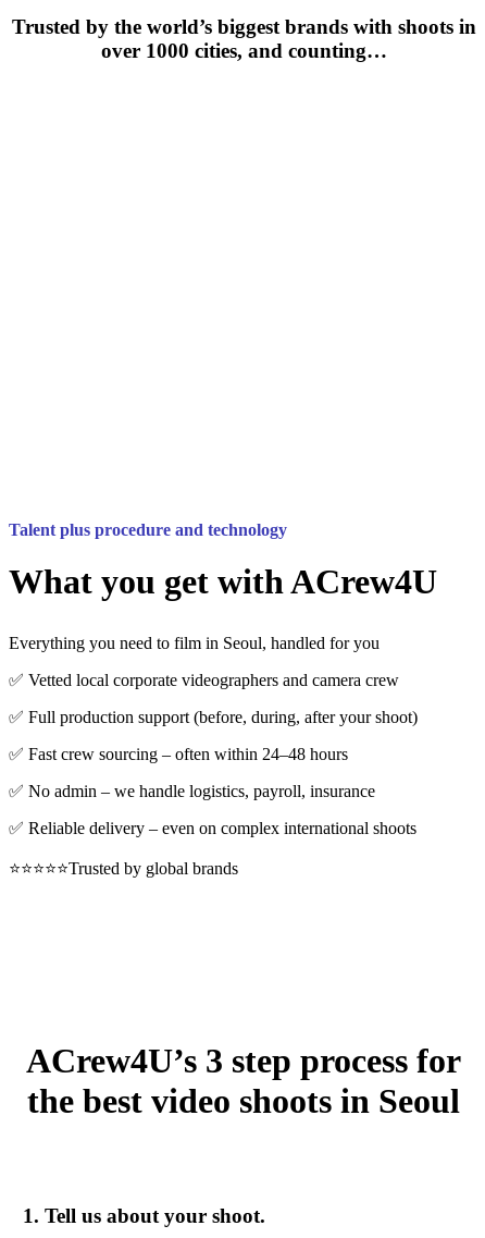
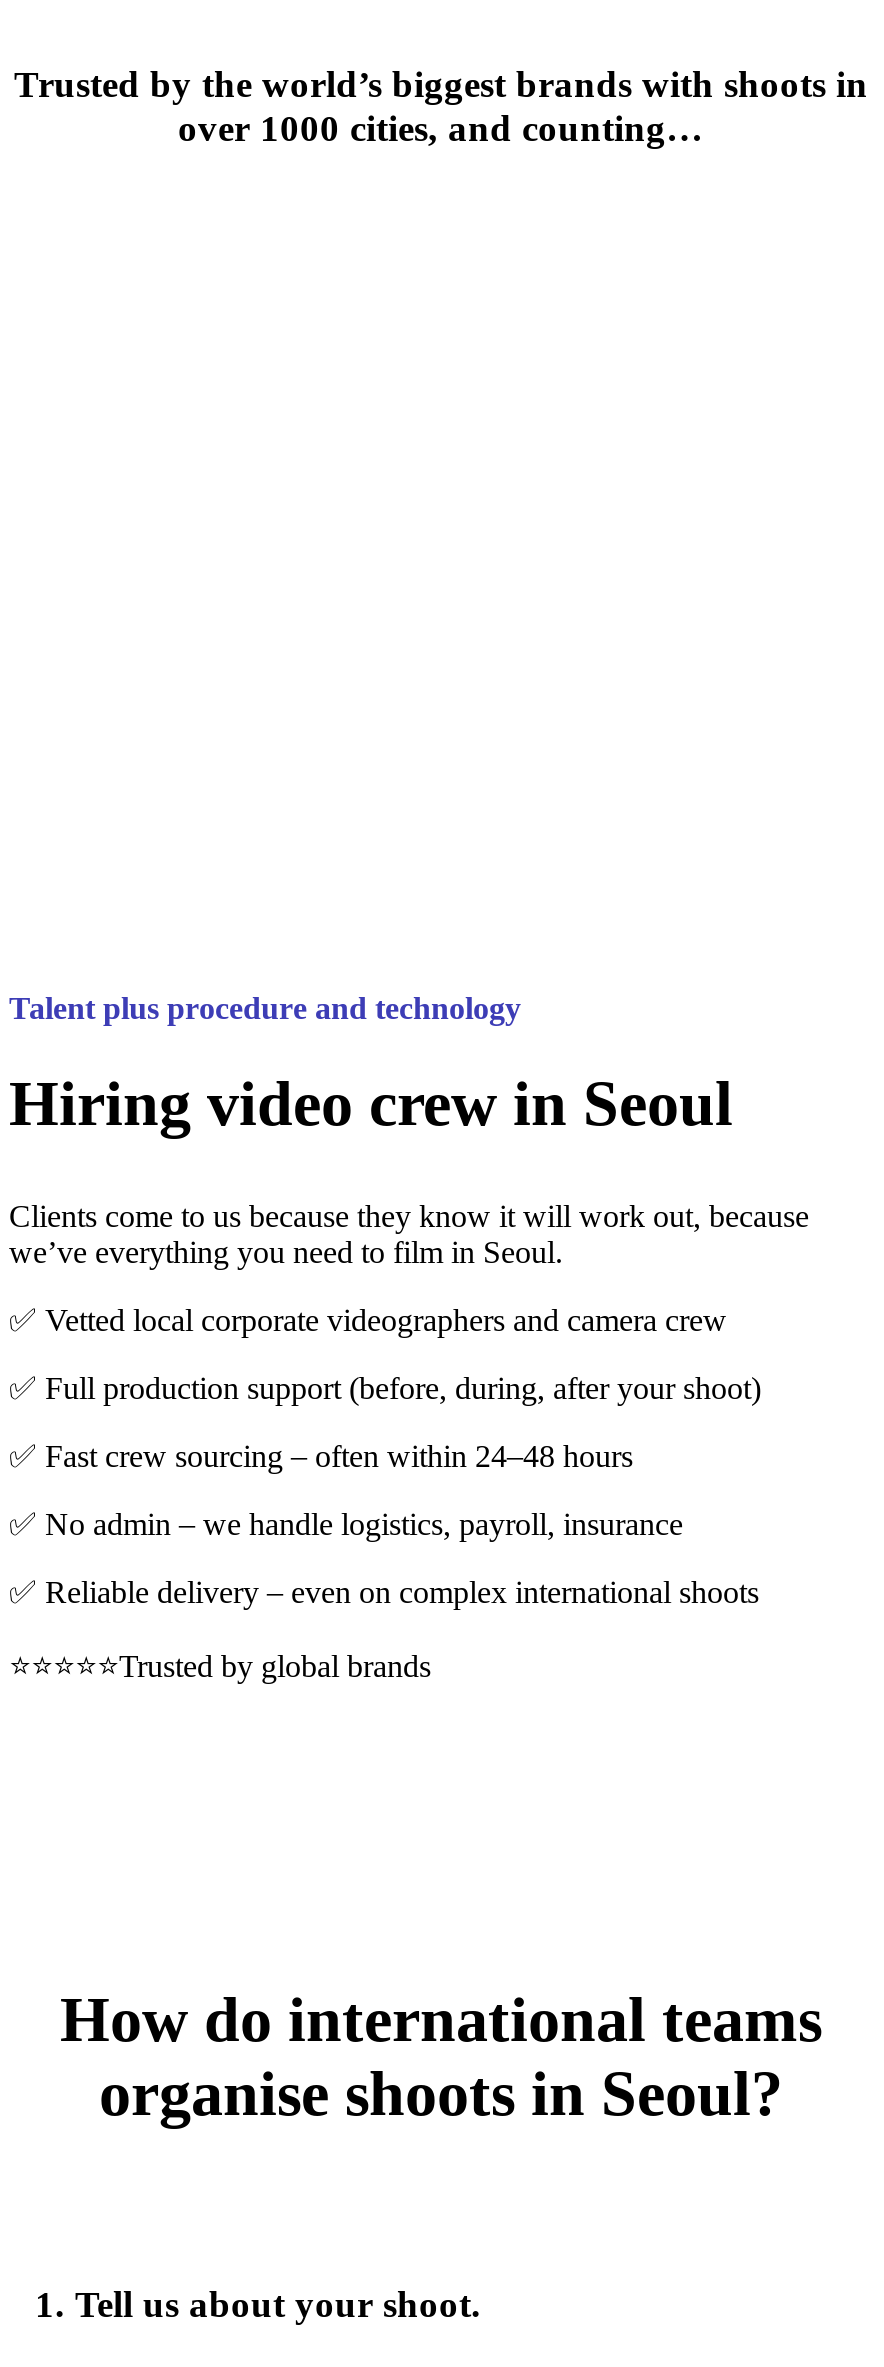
- What you get with ACrew4U
+ Hiring video crew in Seoul

- Everything you need to film in Seoul, handled for you
+ Clients come to us because they know it will work out, because
+ we’ve everything you need to film in Seoul.

- ACrew4U’s 3 step process for
- the best video shoots in Seoul
+ How do international teams
+ organise shoots in Seoul?
